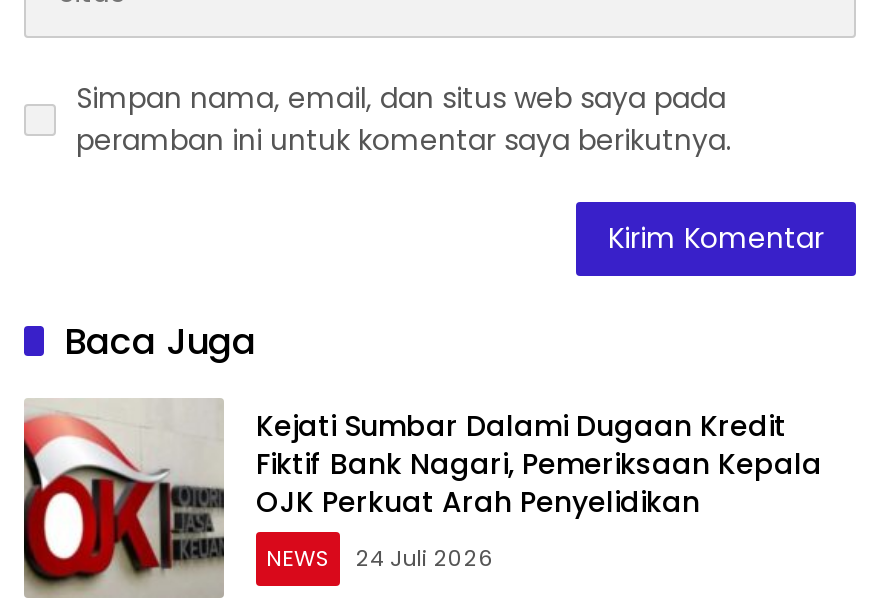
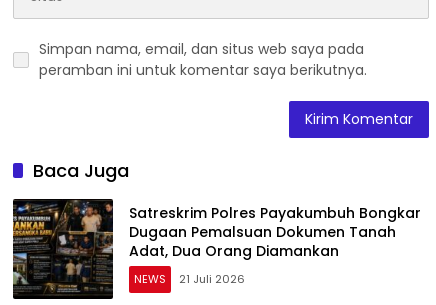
- [image]
- Kejati Sumbar Dalami Dugaan Kredit
- Fiktif Bank Nagari, Pemeriksaan Kepala
- OJK Perkuat Arah Penyelidikan
+ [image]
+ Satreskrim Polres Payakumbuh Bongkar
+ Dugaan Pemalsuan Dokumen Tanah
+ Adat, Dua Orang Diamankan

- NEWS 24 Juli 2026
+ NEWS 21 Juli 2026
